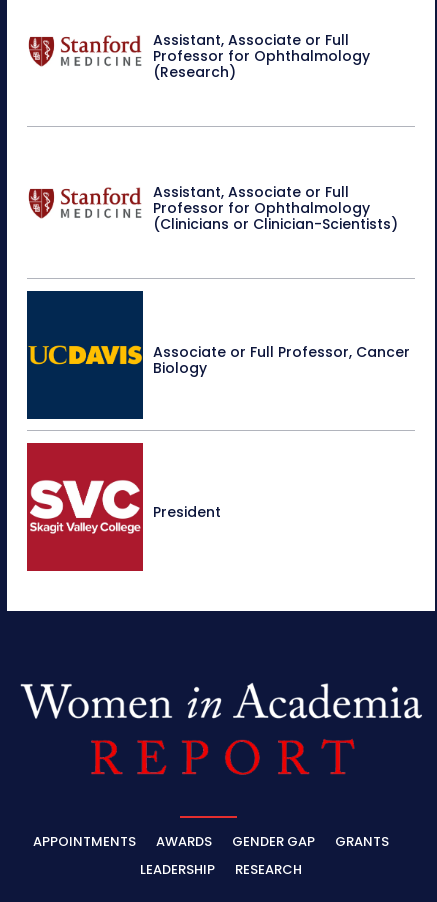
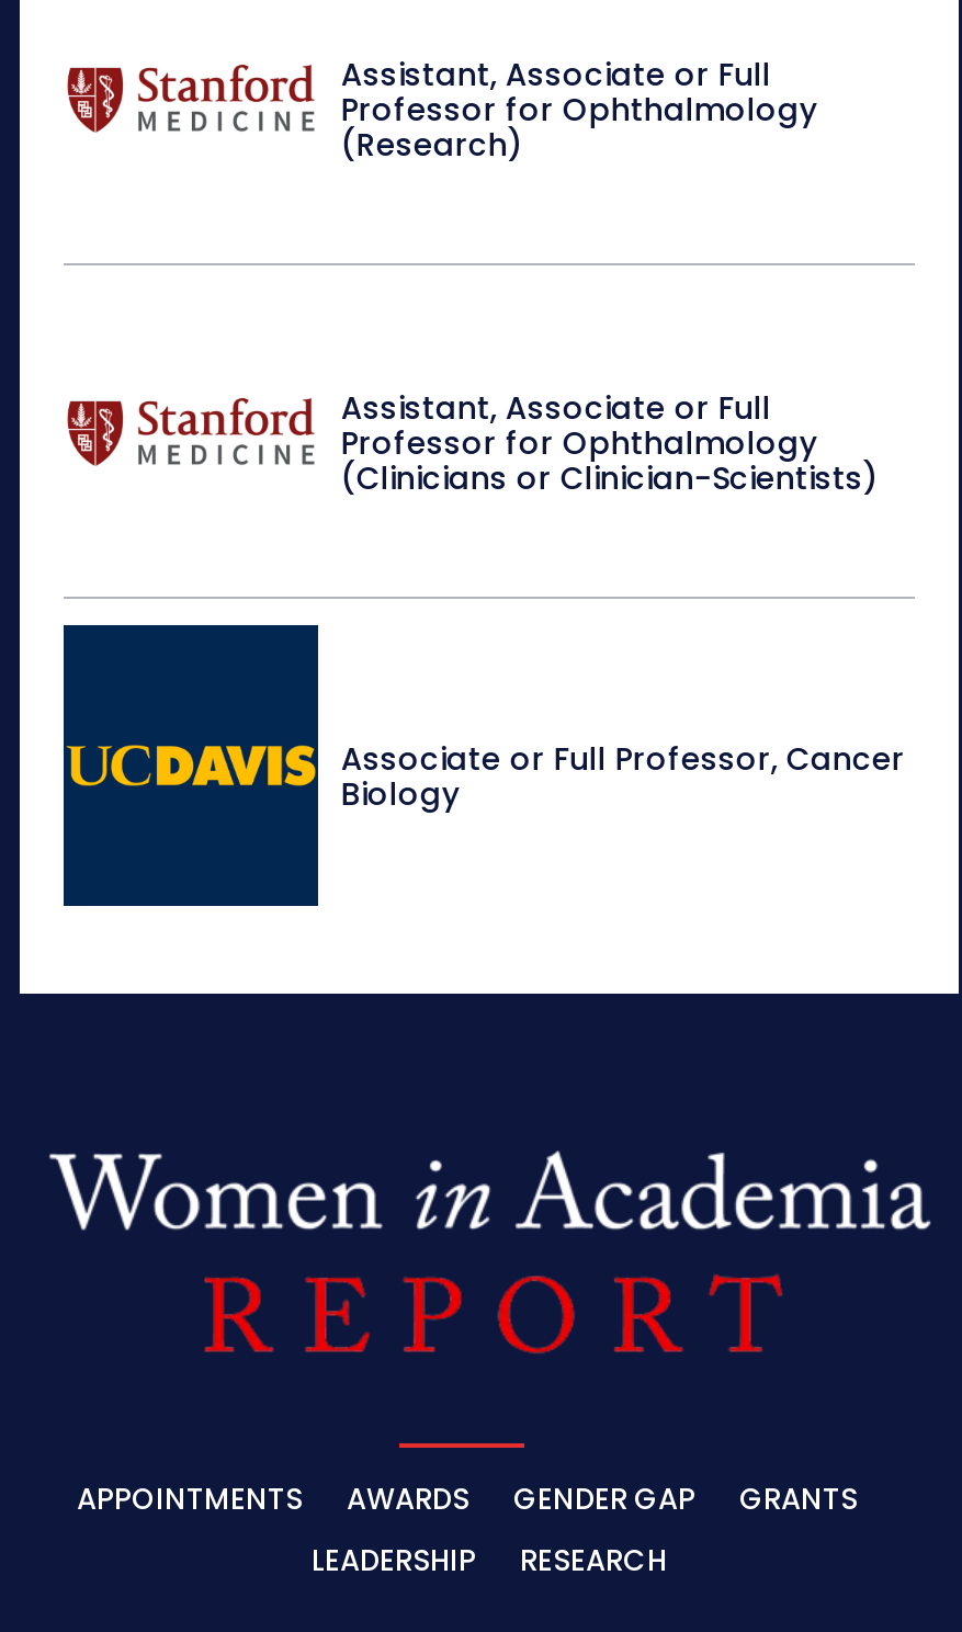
- [image]
- President
